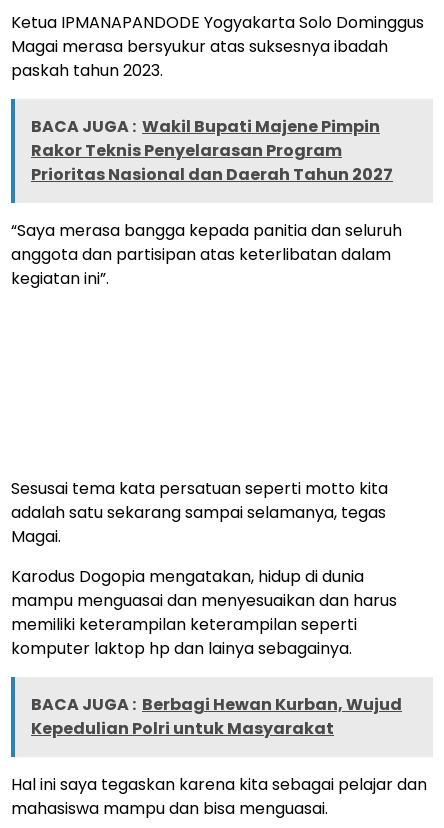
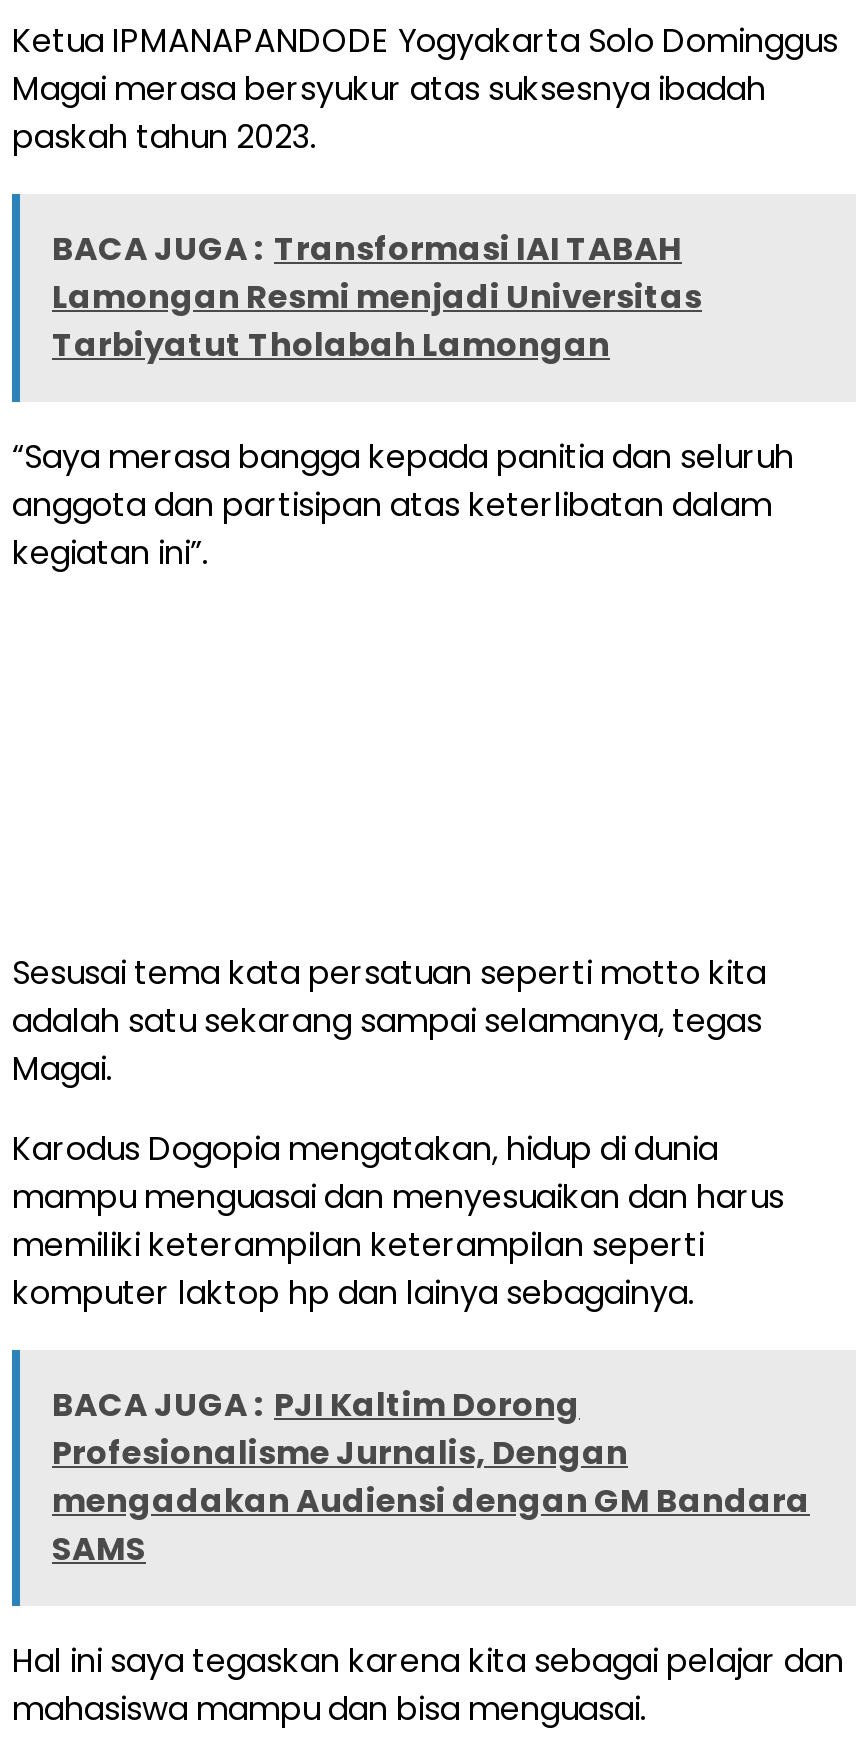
- BACA JUGA : Wakil Bupati Majene Pimpin
- Rakor Teknis Penyelarasan Program
- Prioritas Nasional dan Daerah Tahun 2027
+ BACA JUGA : Transformasi IAI TABAH
+ Lamongan Resmi menjadi Universitas
+ Tarbiyatut Tholabah Lamongan

- BACA JUGA : Berbagi Hewan Kurban, Wujud
- Kepedulian Polri untuk Masyarakat
+ BACA JUGA : PJI Kaltim Dorong
+ Profesionalisme Jurnalis, Dengan
+ mengadakan Audiensi dengan GM Bandara
+ SAMS
